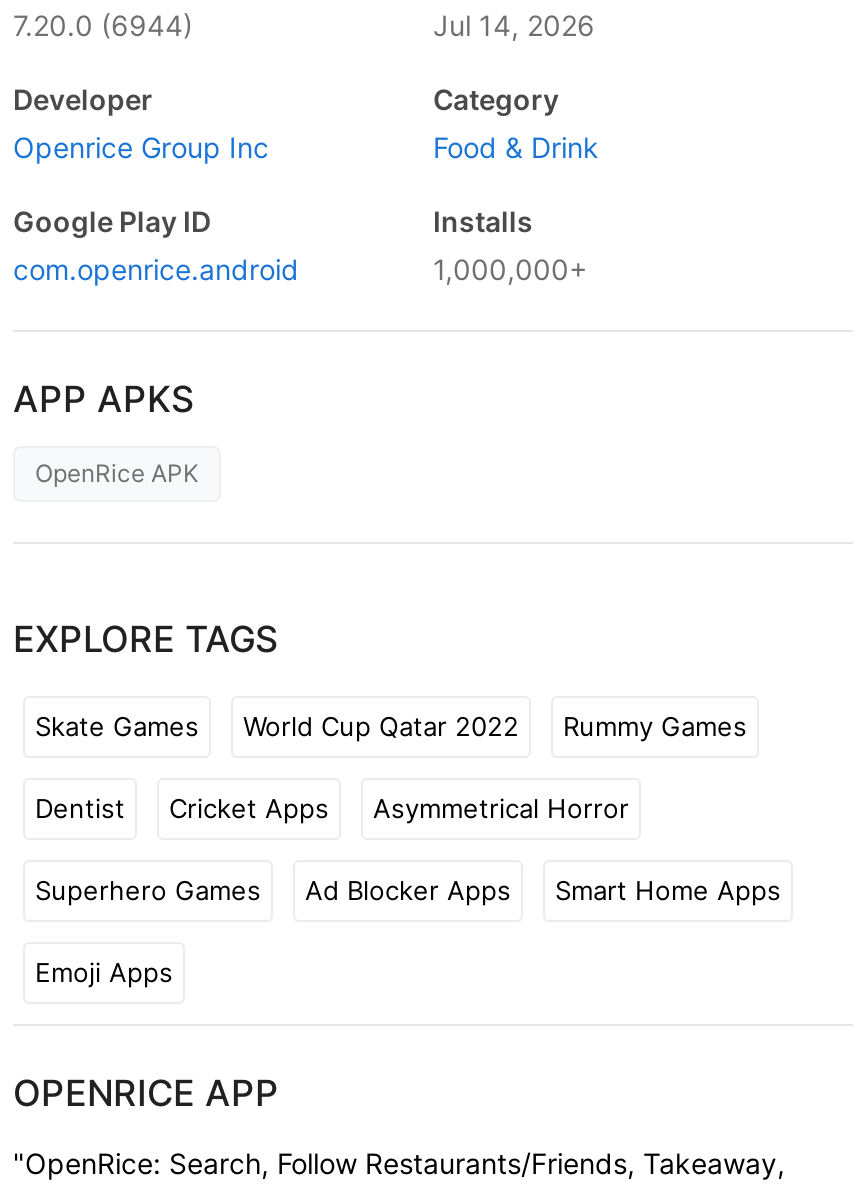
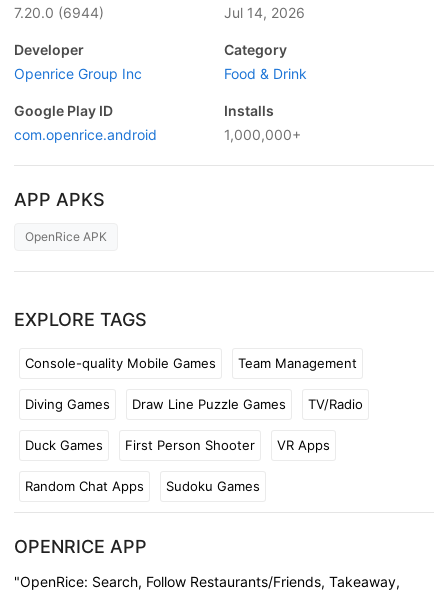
- Skate Games
- World Cup Qatar 2022
- Rummy Games
+ Console-quality Mobile Games
+ Team Management

- Dentist
- Cricket Apps
- Asymmetrical Horror
+ Diving Games
+ Draw Line Puzzle Games
+ TV/Radio

- Superhero Games
- Ad Blocker Apps
- Smart Home Apps
+ Duck Games
+ First Person Shooter
+ VR Apps

- Emoji Apps
+ Random Chat Apps
+ Sudoku Games
